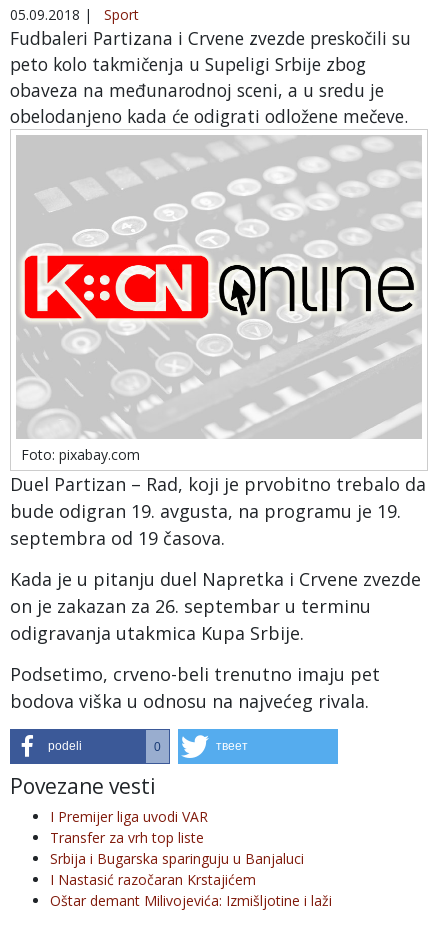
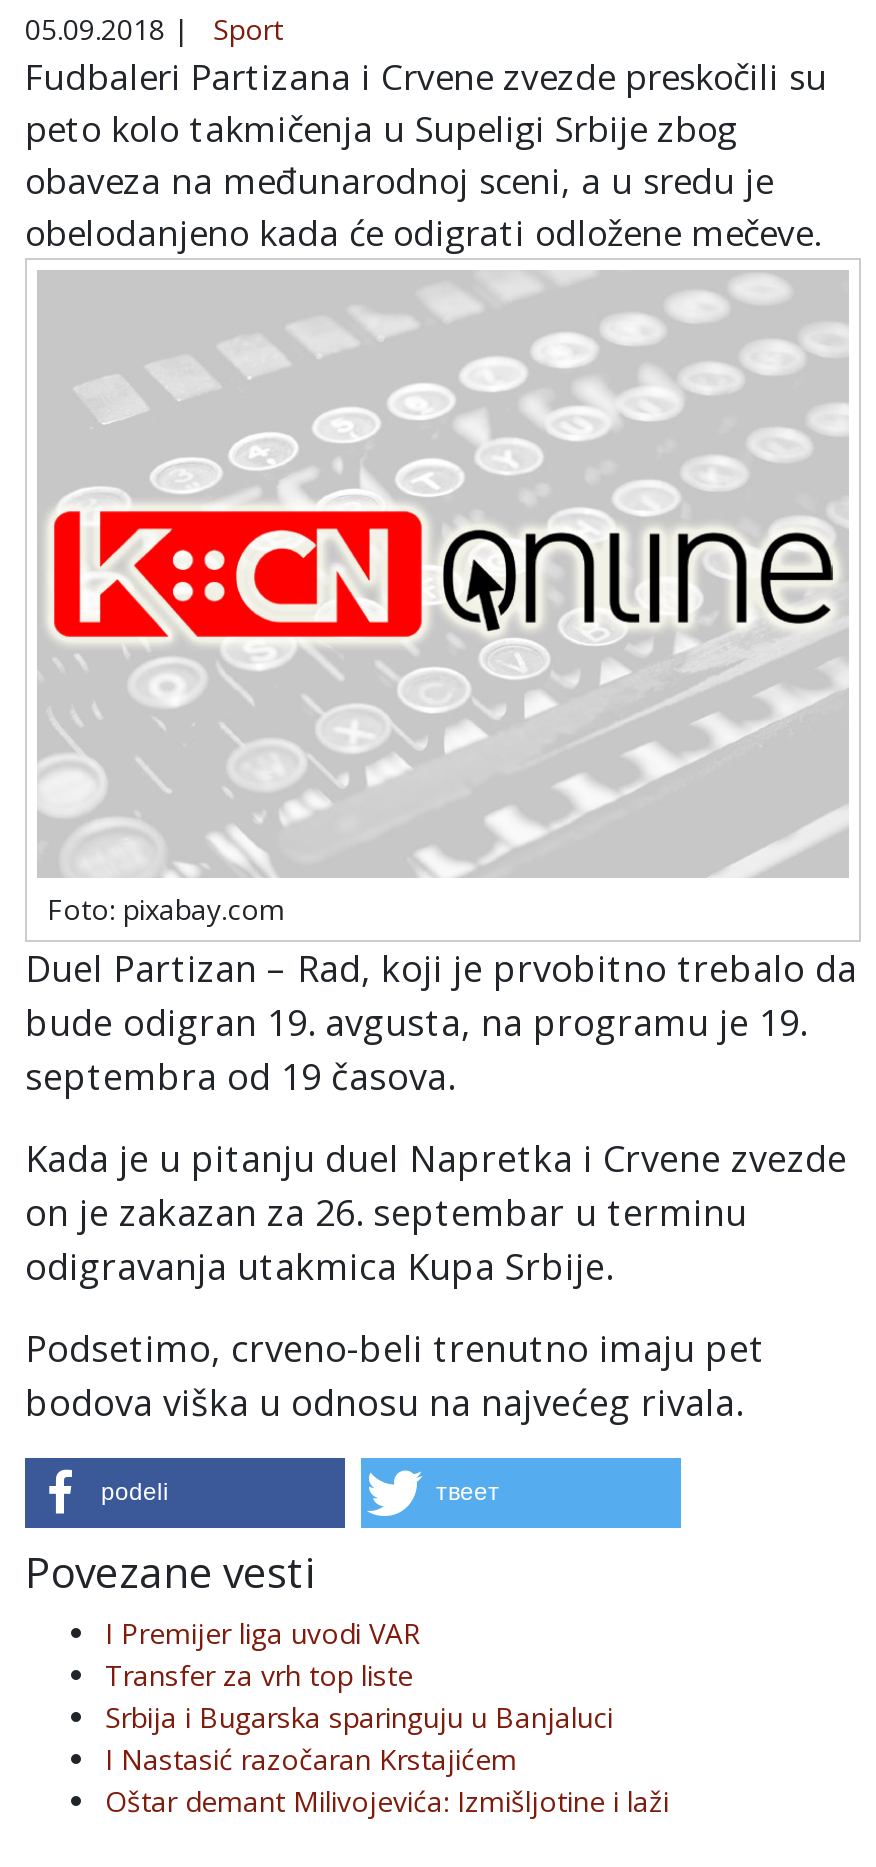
- 0
